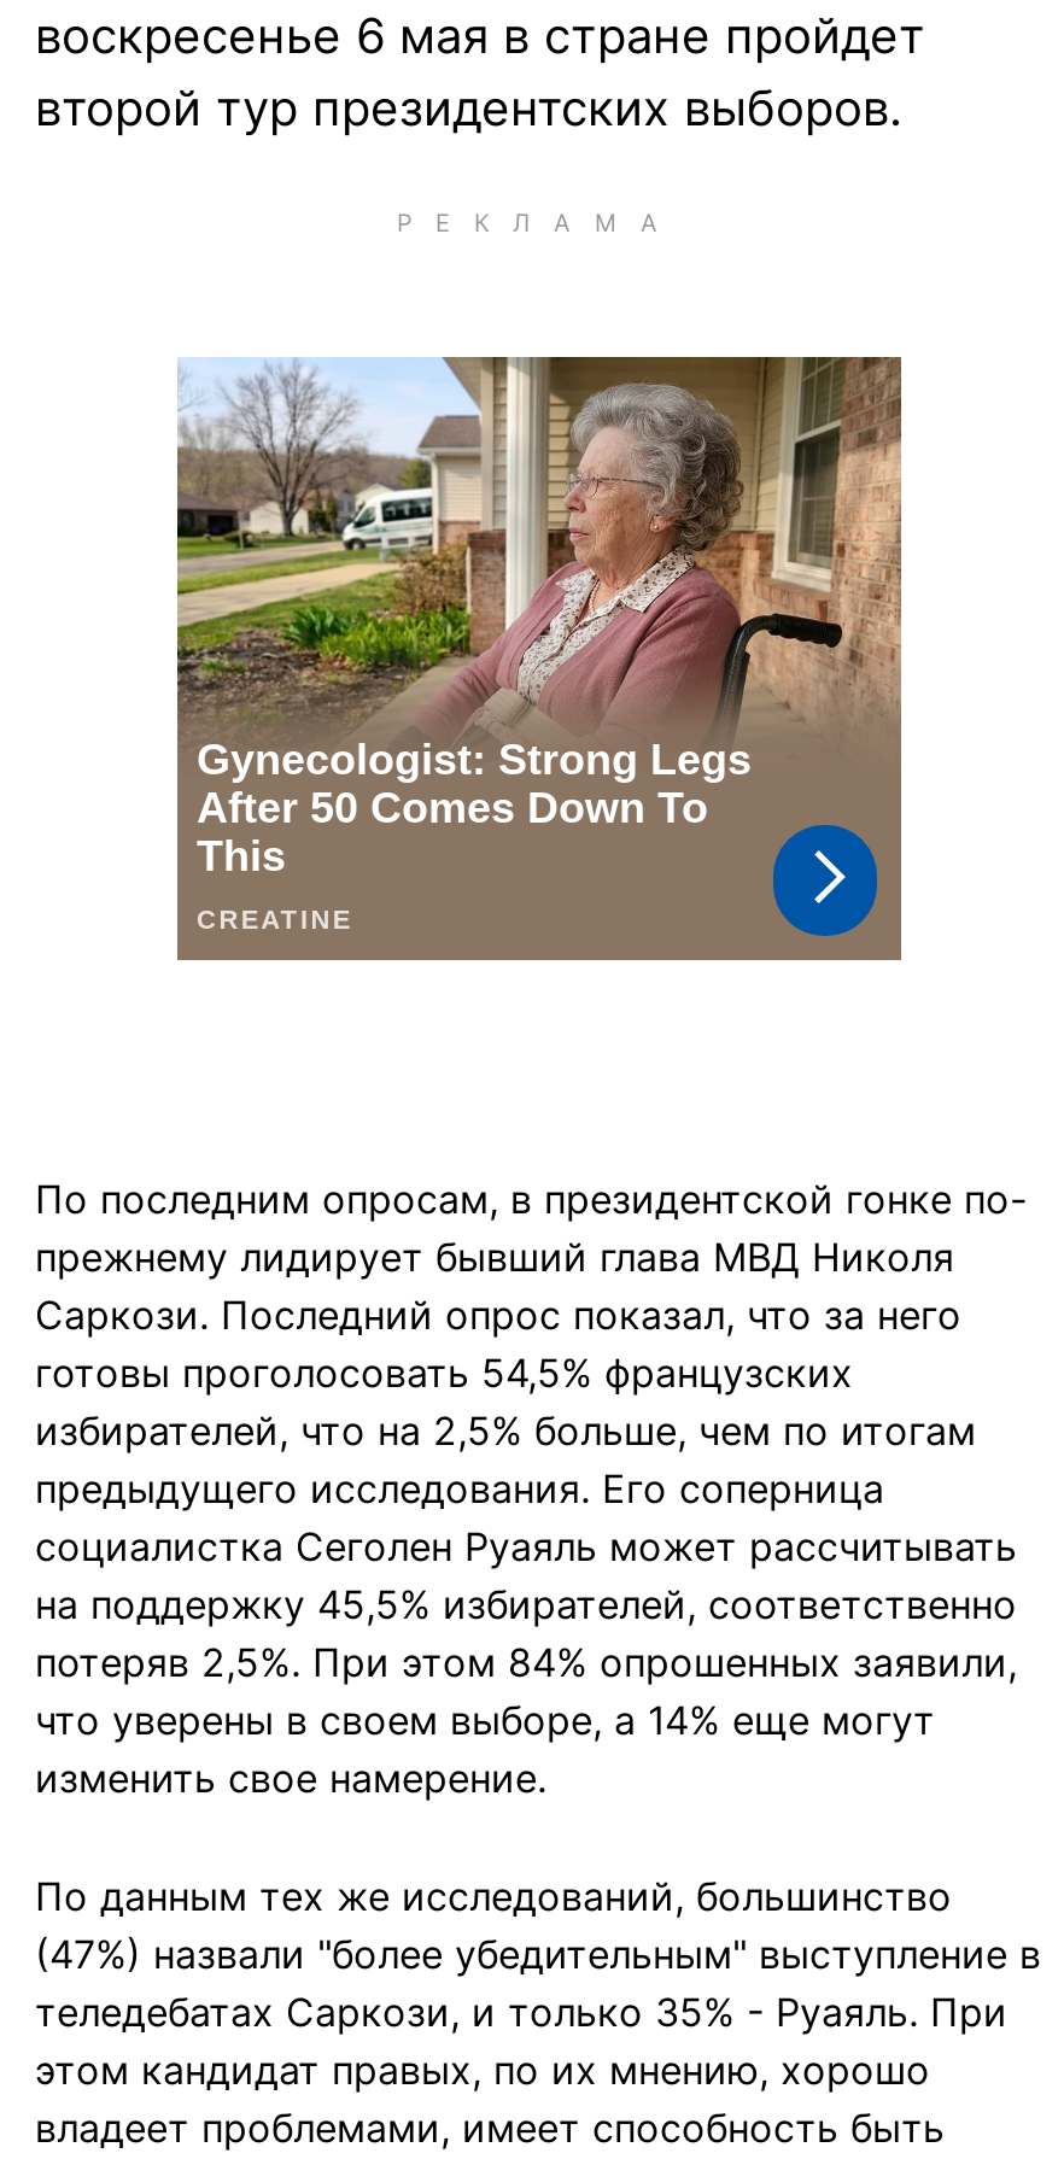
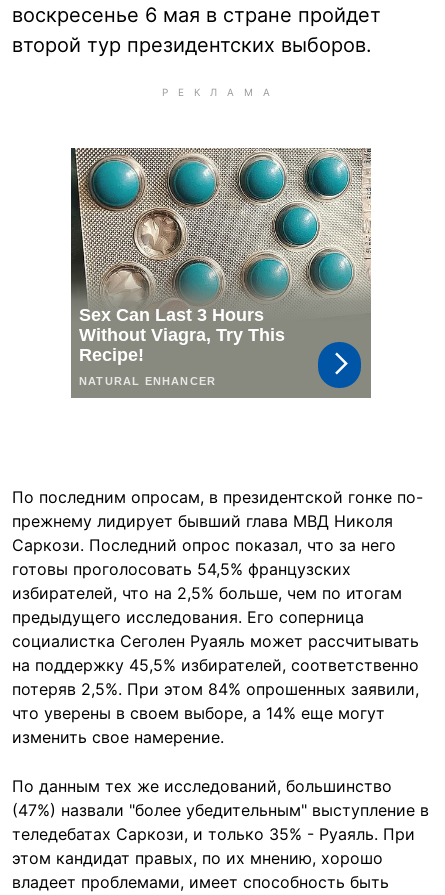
- [image]
+ [image]
